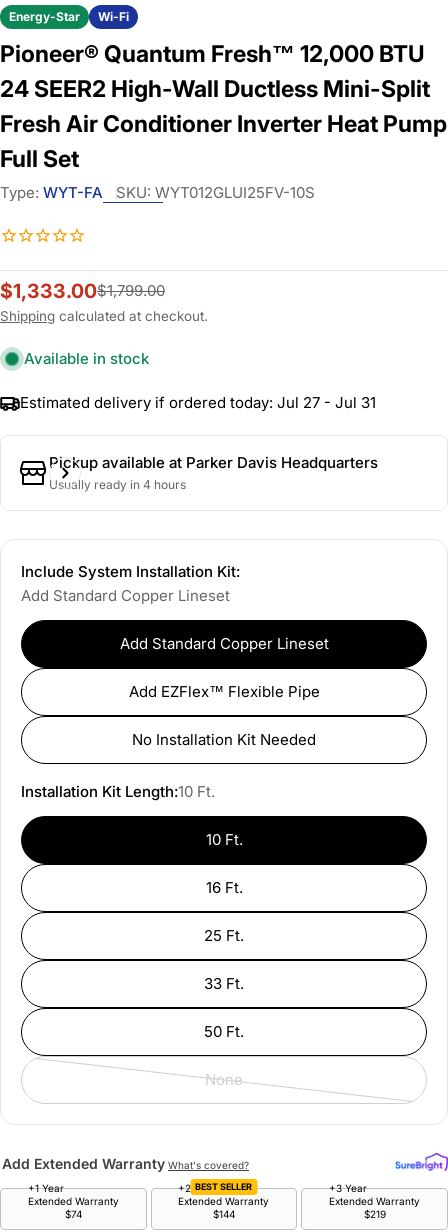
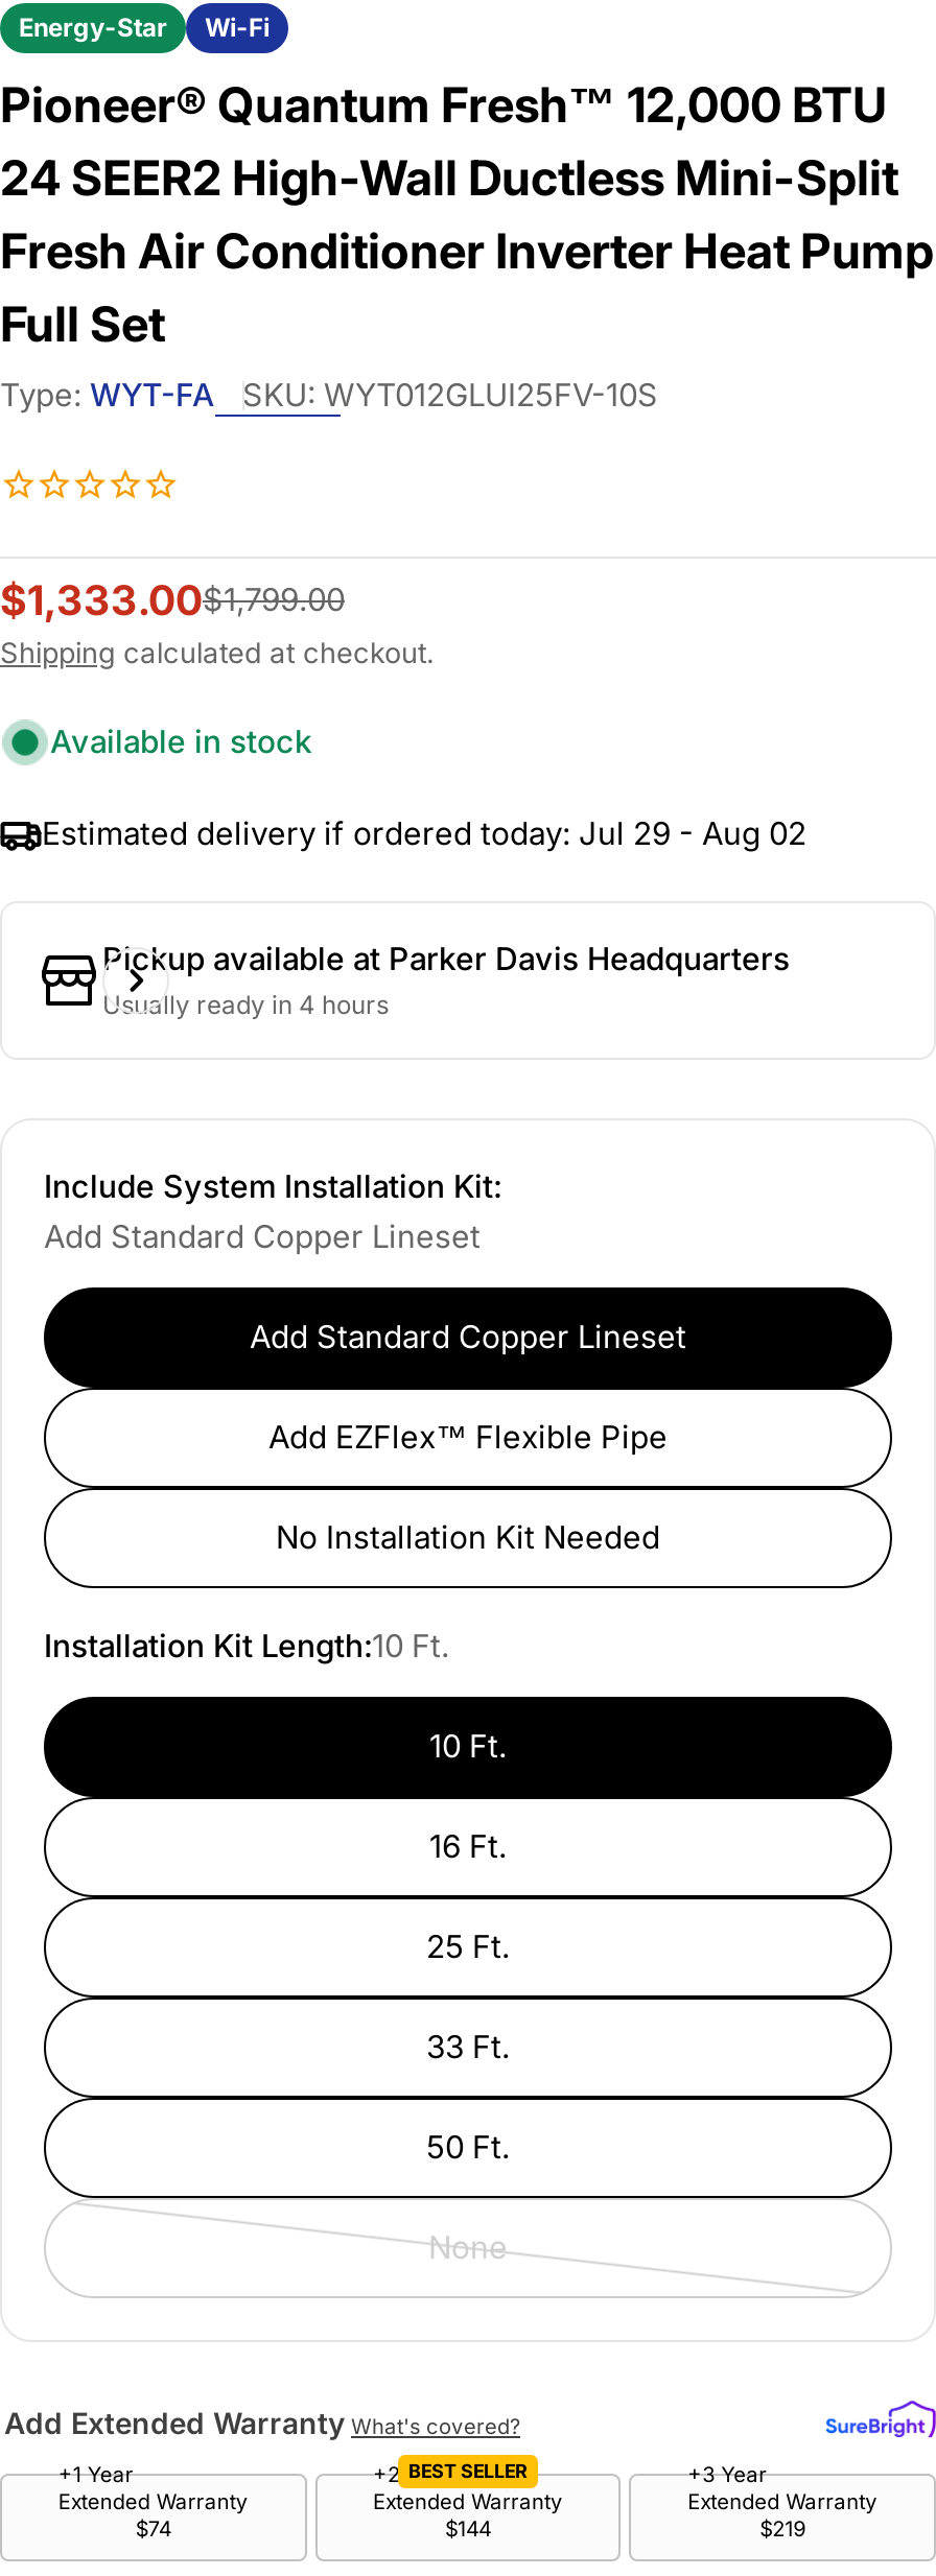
- Estimated delivery if ordered today: Jul 27 - Jul 31
+ Estimated delivery if ordered today: Jul 29 - Aug 02
